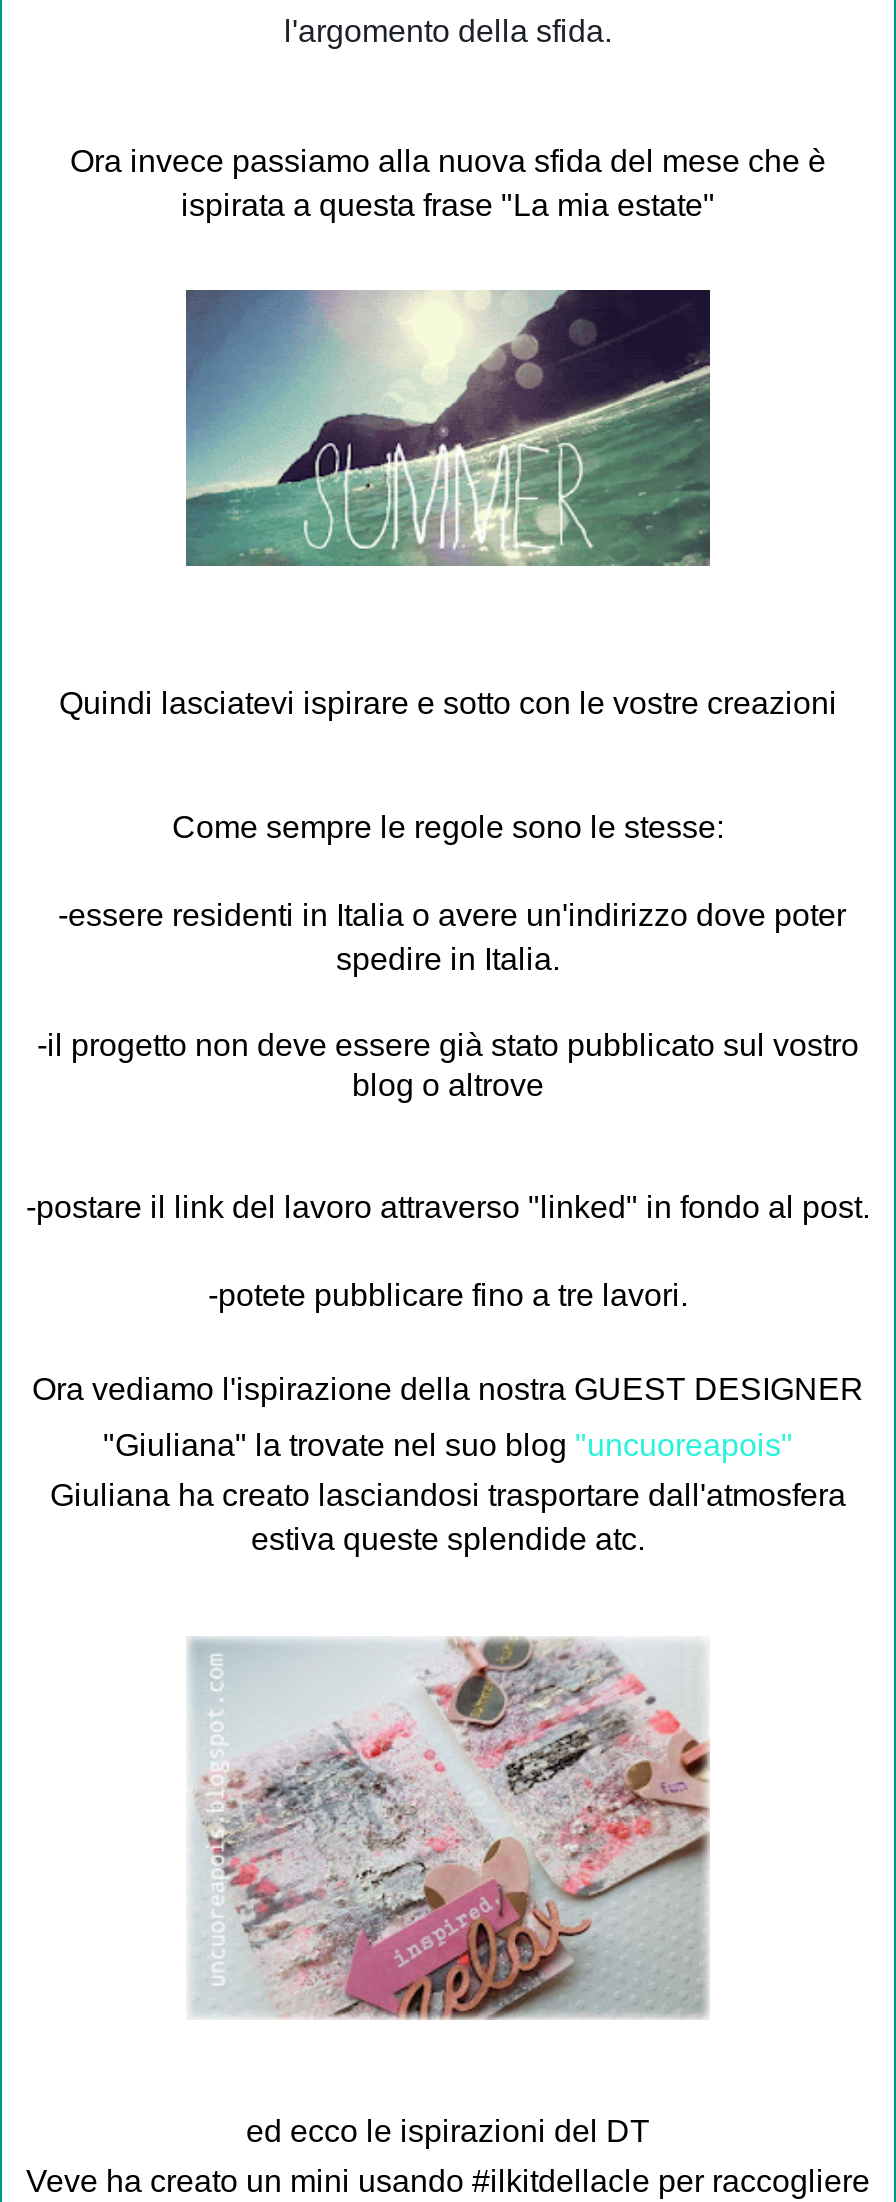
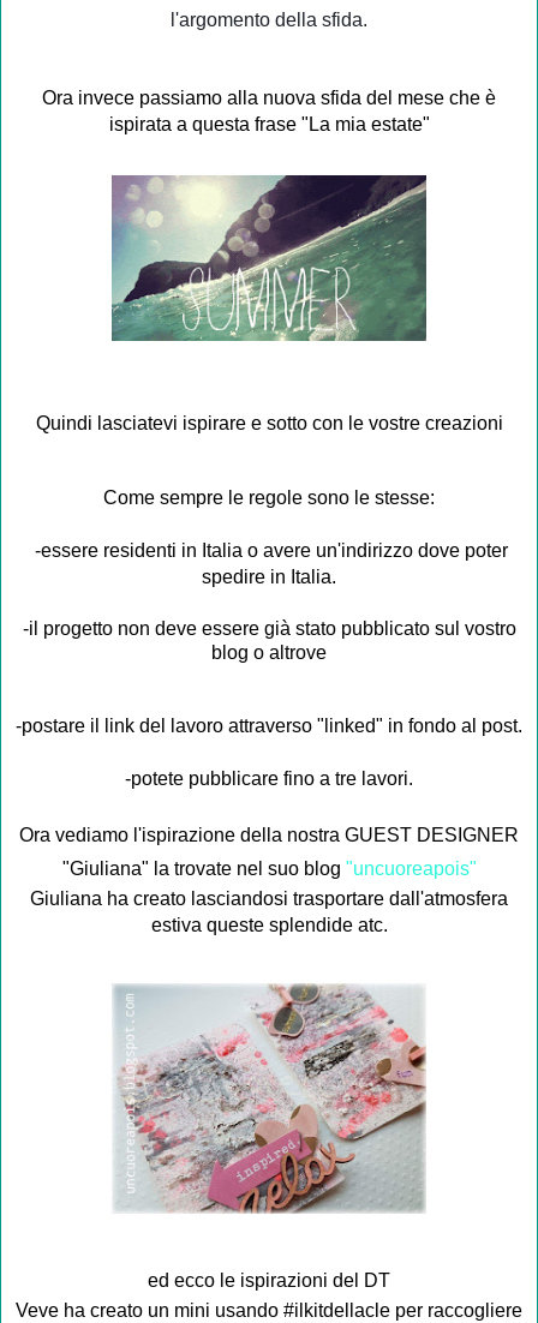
- [image]
+ [image]
